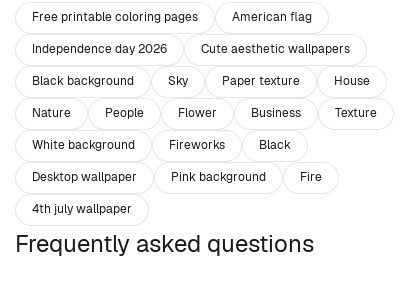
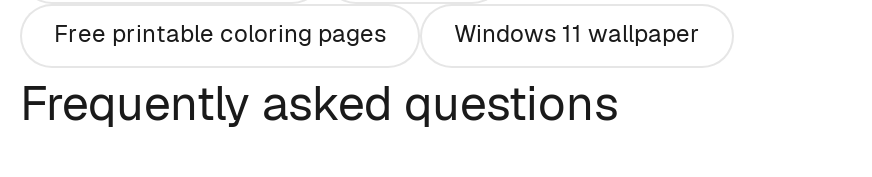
- American flag
- Independence day 2026
- Cute aesthetic wallpapers
- Black background
- Sky
- Paper texture
- House
- Nature
- People
- Flower
- Business
- Texture
- White background
- Fireworks
- Black
- Desktop wallpaper
- Pink background
- Fire
- 4th july wallpaper
+ Windows 11 wallpaper
